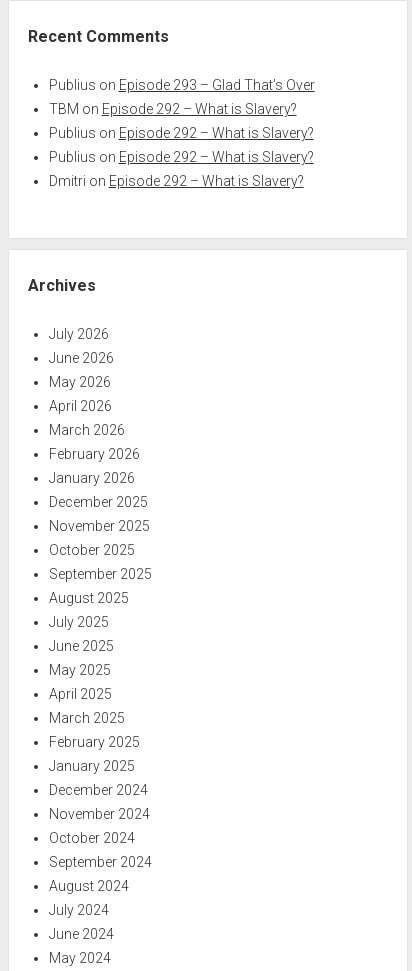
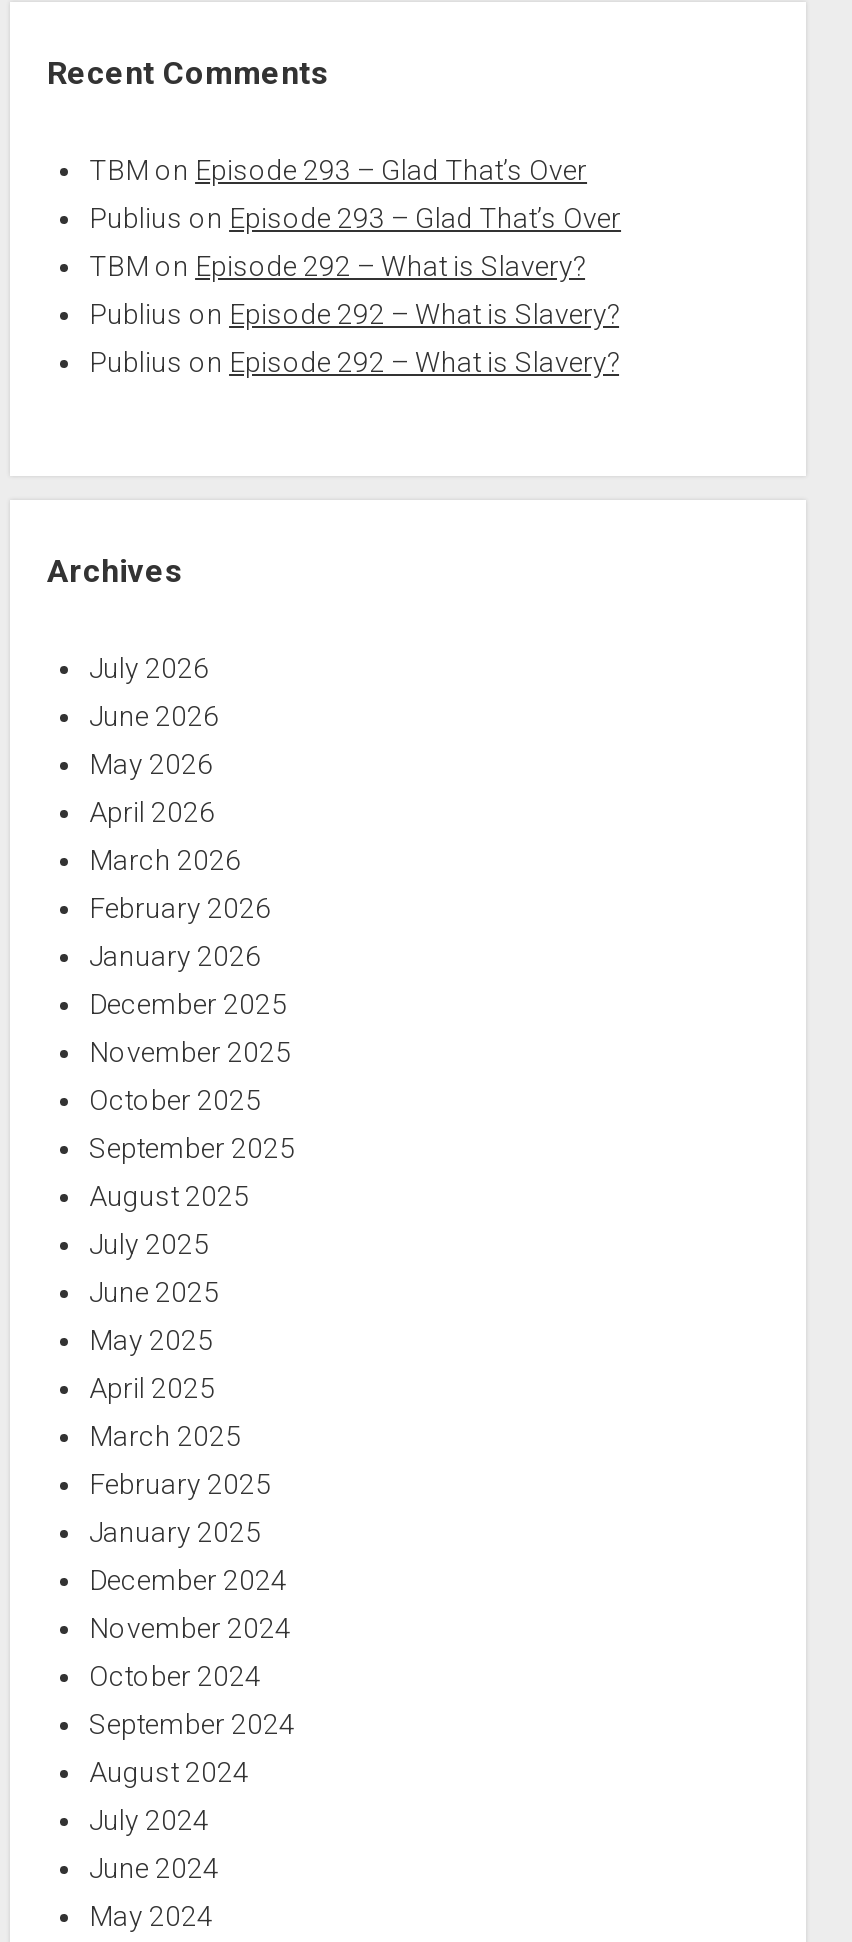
+ TBM on Episode 293 – Glad That’s Over

moved down: Publius on Episode 293 – Glad That’s Over | TBM on Episode 292 – What is Slavery? | Publius on Episode 292 – What is Slavery? | Publius on Episode 292 – What is Slavery?

- Dmitri on Episode 292 – What is Slavery?
